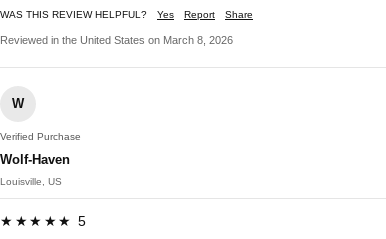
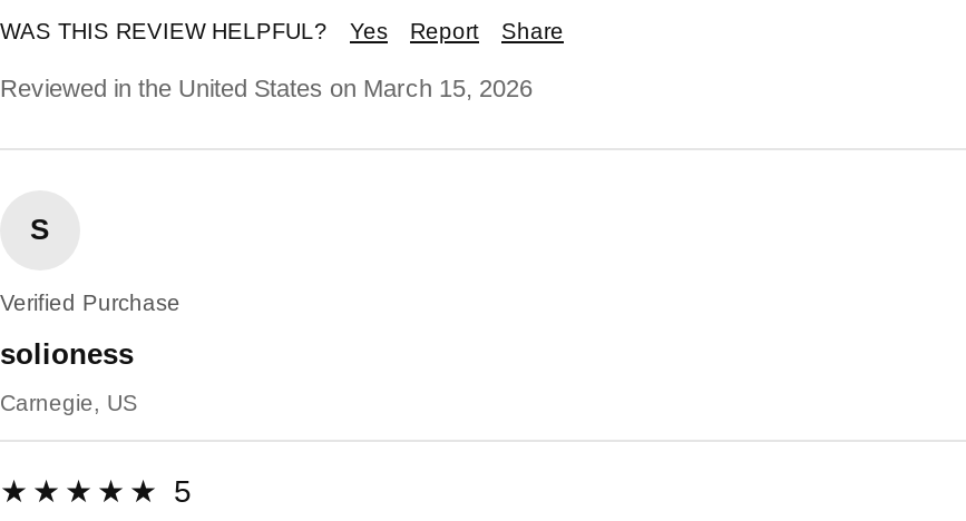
- Reviewed in the United States on March 8, 2026
+ Reviewed in the United States on March 15, 2026

- W
+ S

- Wolf-Haven
+ solioness

- Louisville, US
+ Carnegie, US
